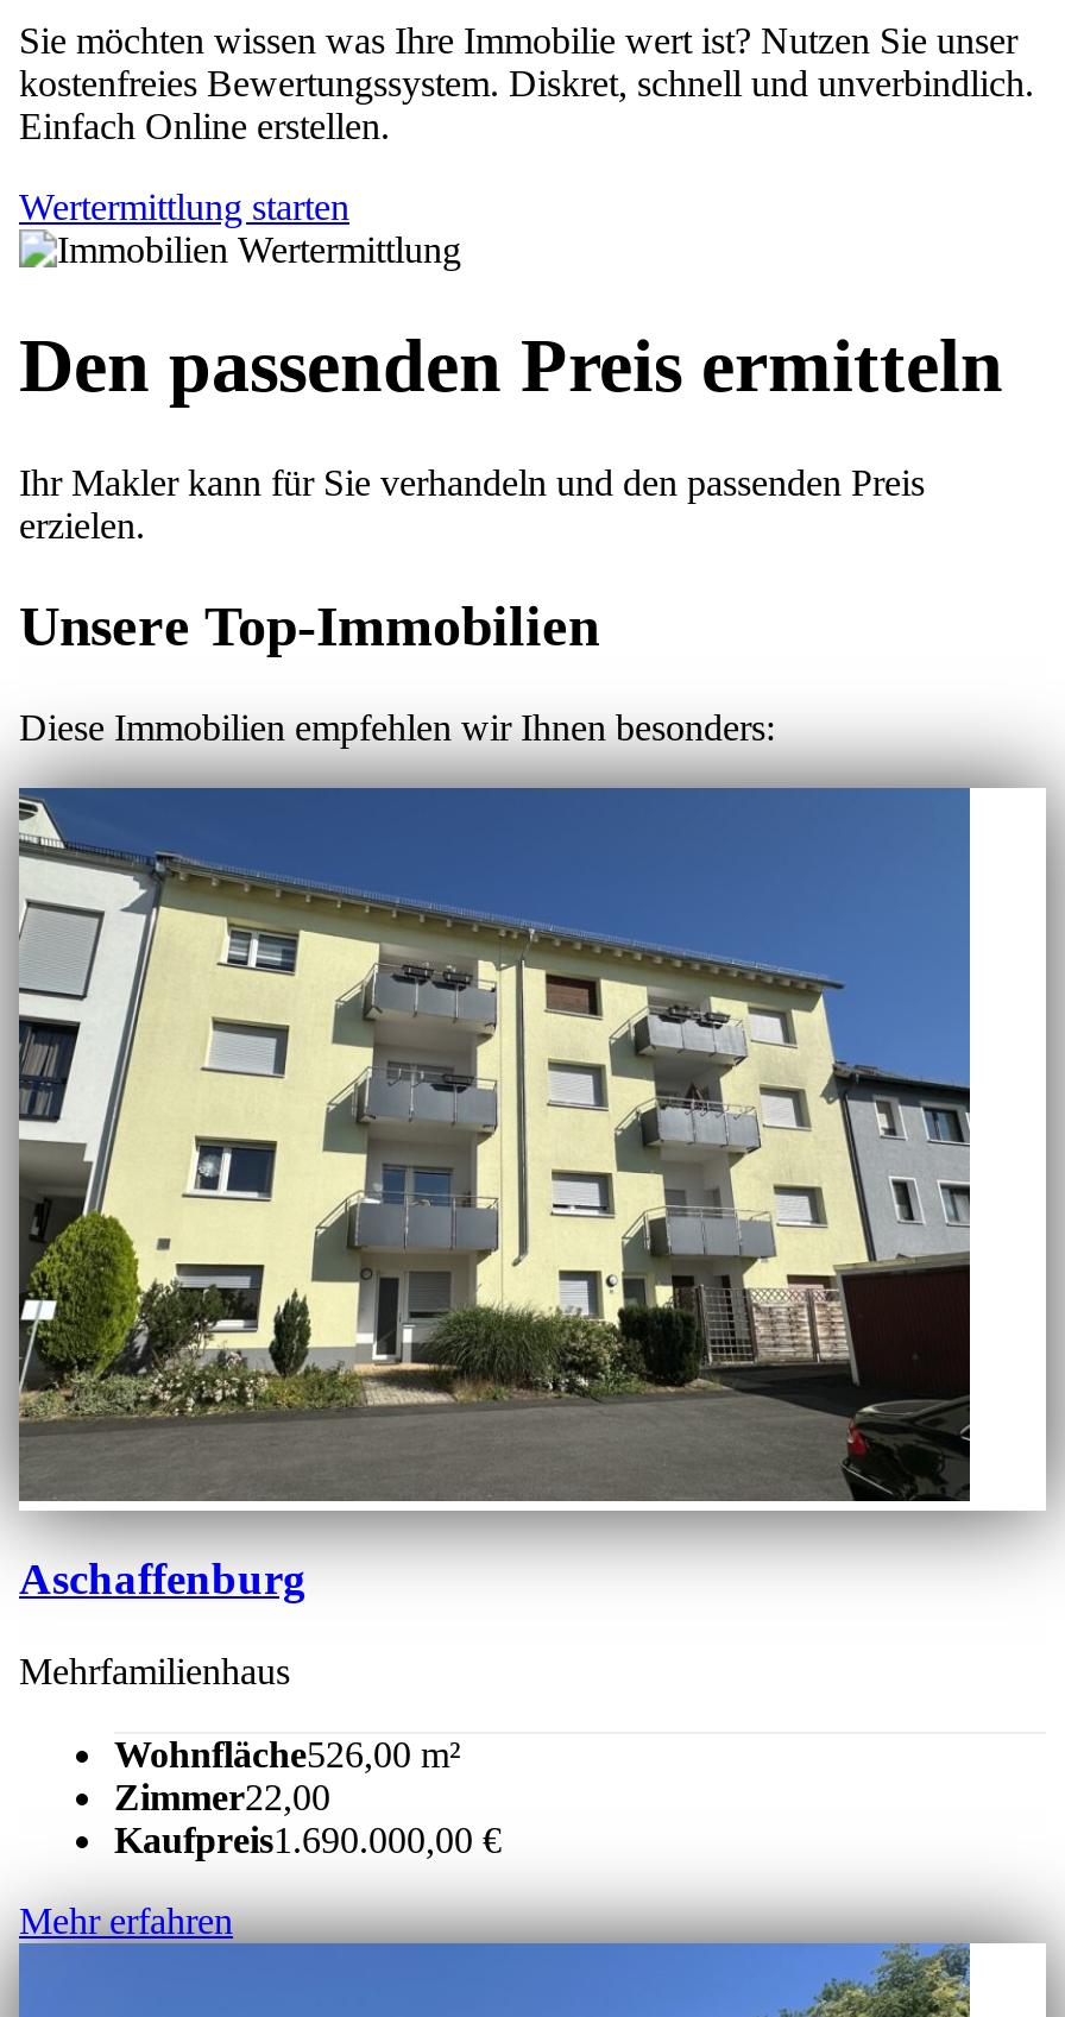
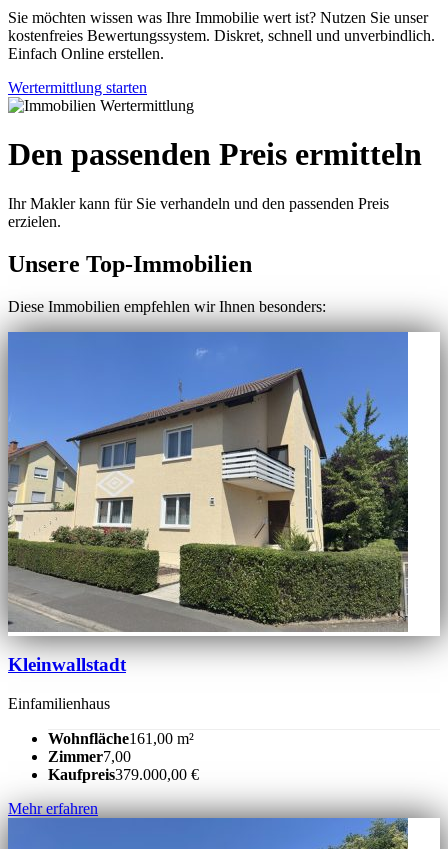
- [image]
- Aschaffenburg
+ [image]
+ Kleinwallstadt

- Mehrfamilienhaus
+ Einfamilienhaus

- Wohnfläche526,00 m²
- Zimmer22,00
- Kaufpreis1.690.000,00 €
+ Wohnfläche161,00 m²
+ Zimmer7,00
+ Kaufpreis379.000,00 €
